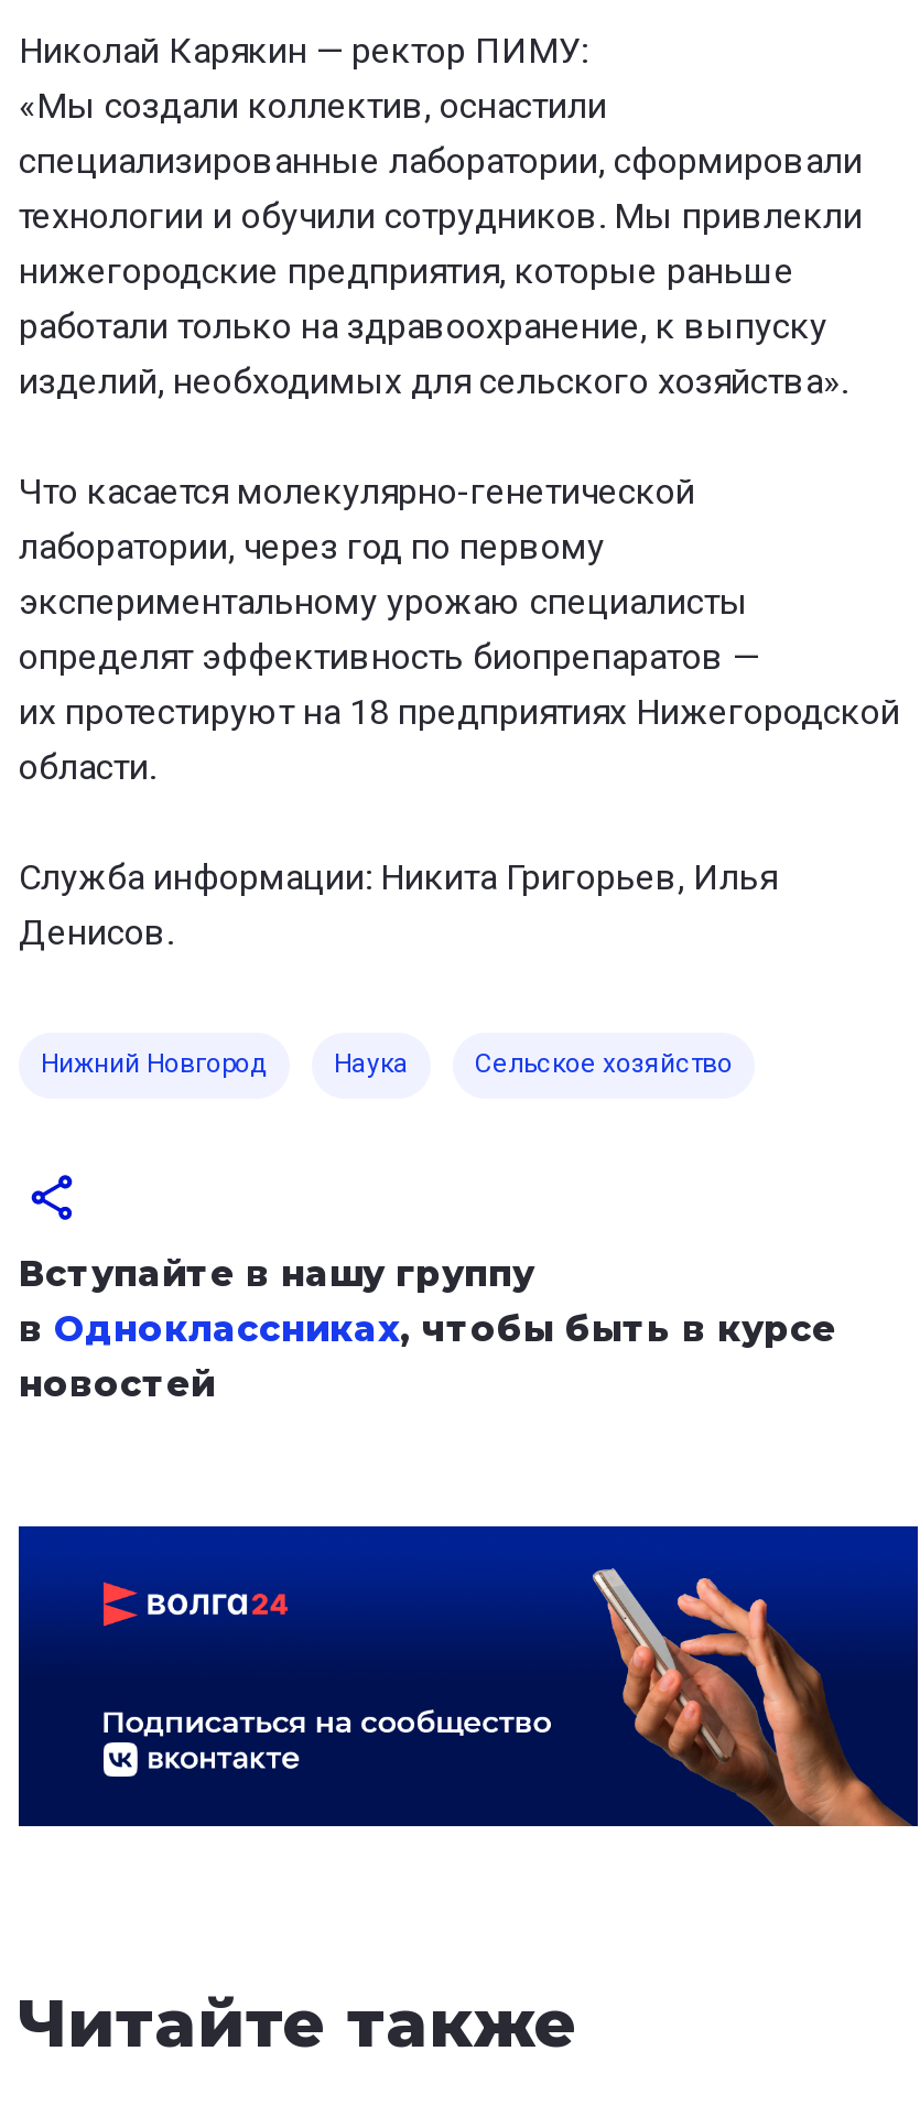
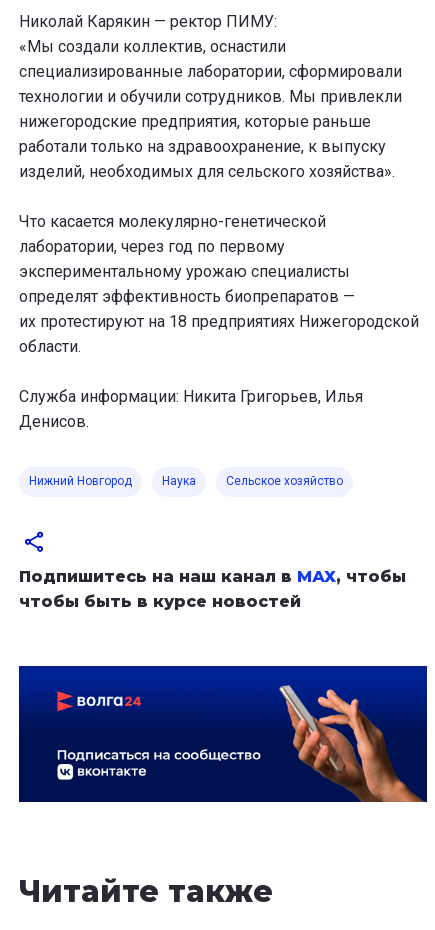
- Вступайте в нашу группу
- в Одноклассниках, чтобы быть в курсе
- новостей
+ Подпишитесь на наш канал в МАХ, чтобы
+ чтобы быть в курсе новостей
